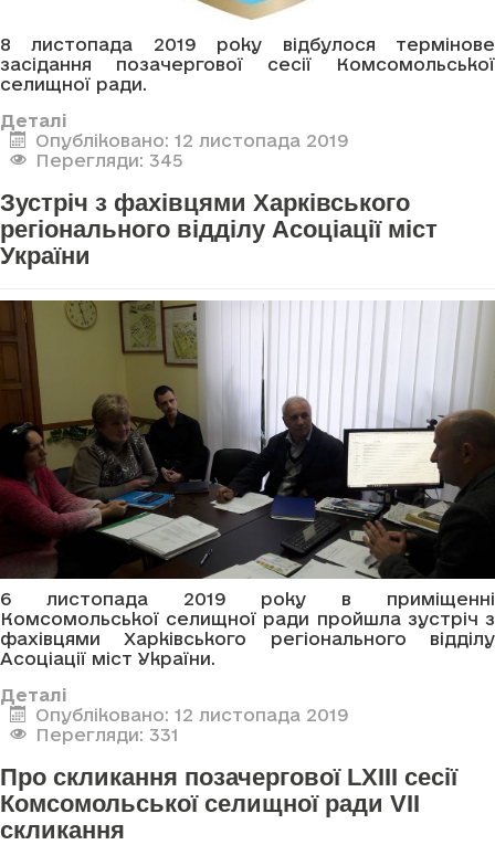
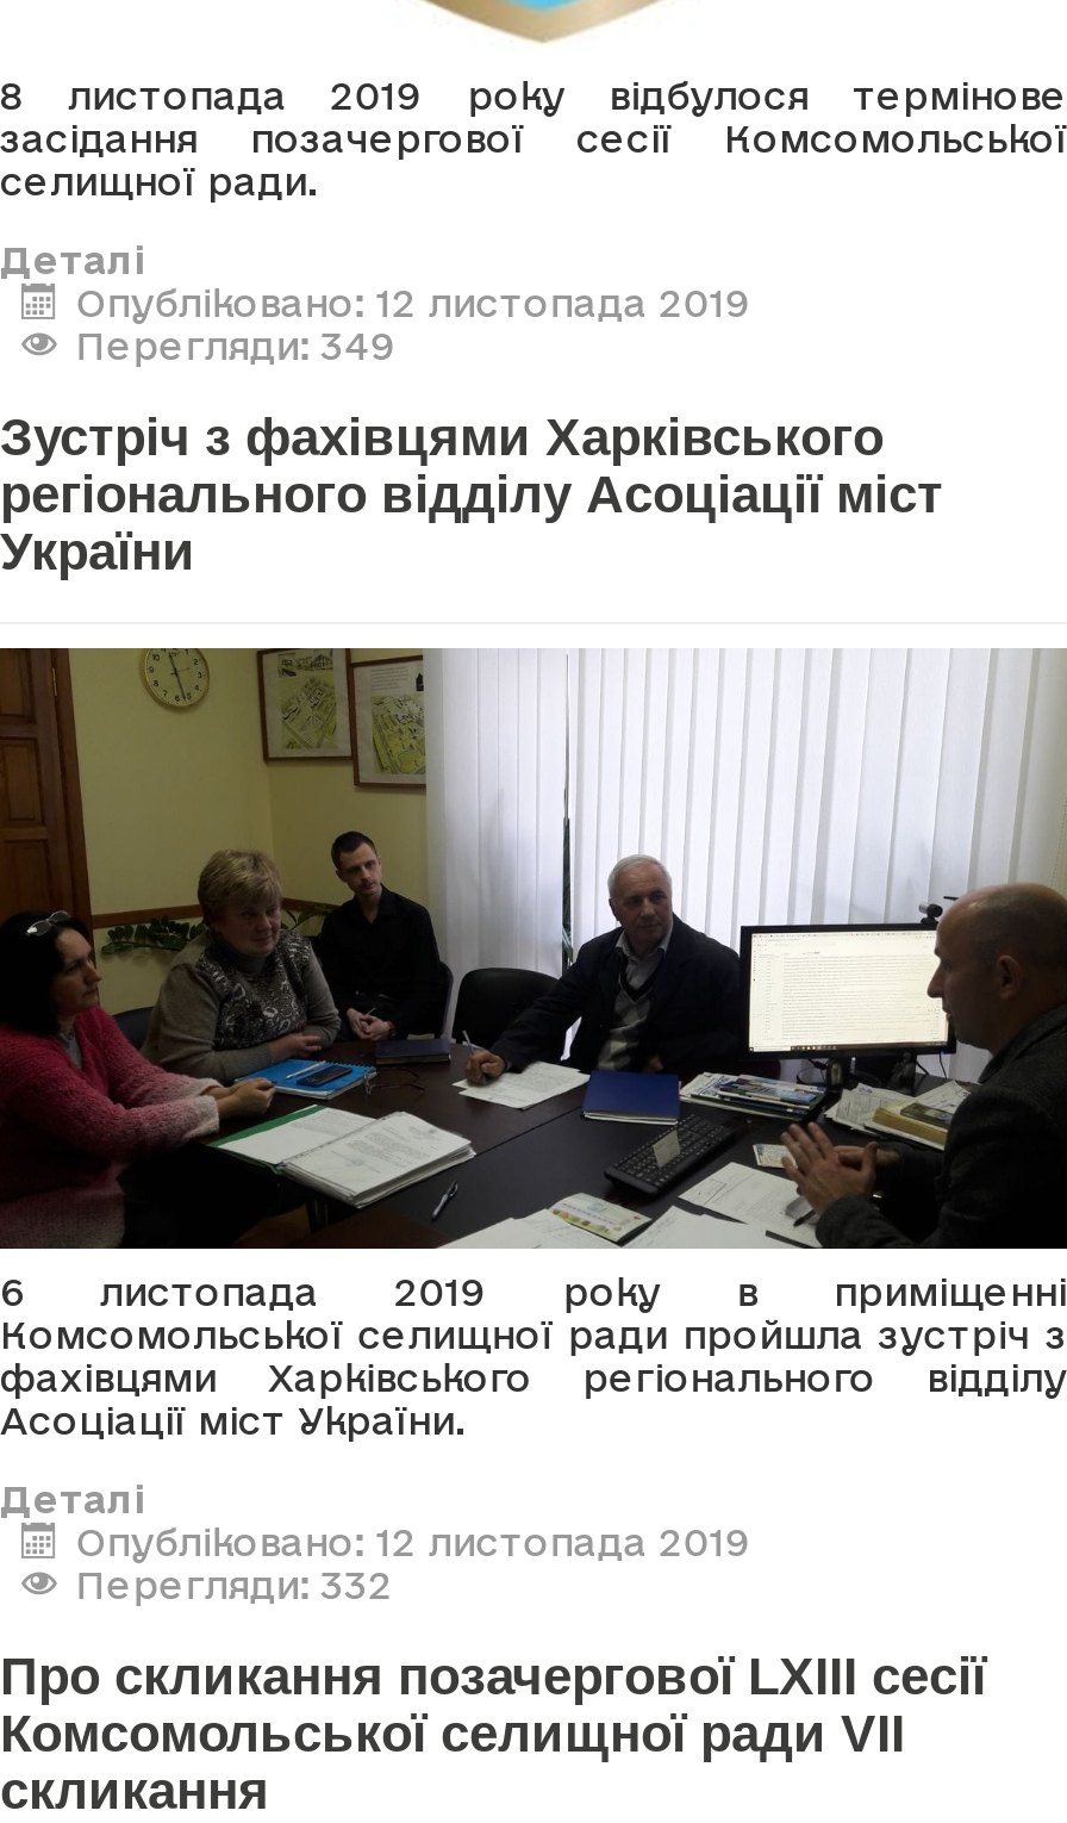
- Перегляди: 345
+ Перегляди: 349

- Перегляди: 331
+ Перегляди: 332
